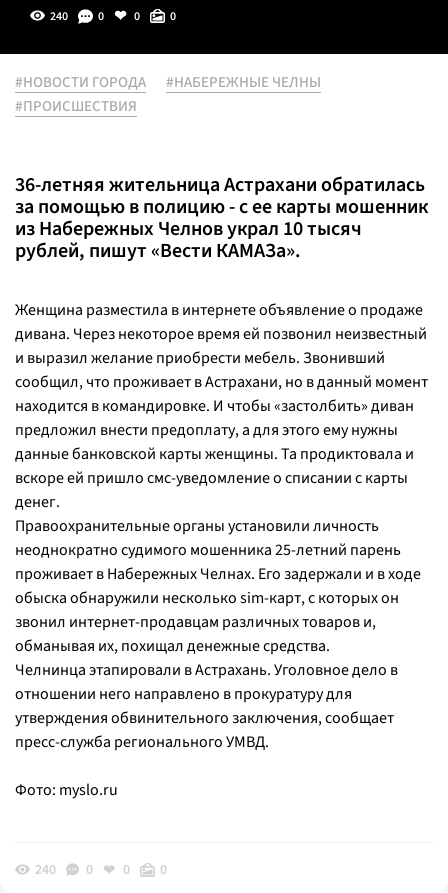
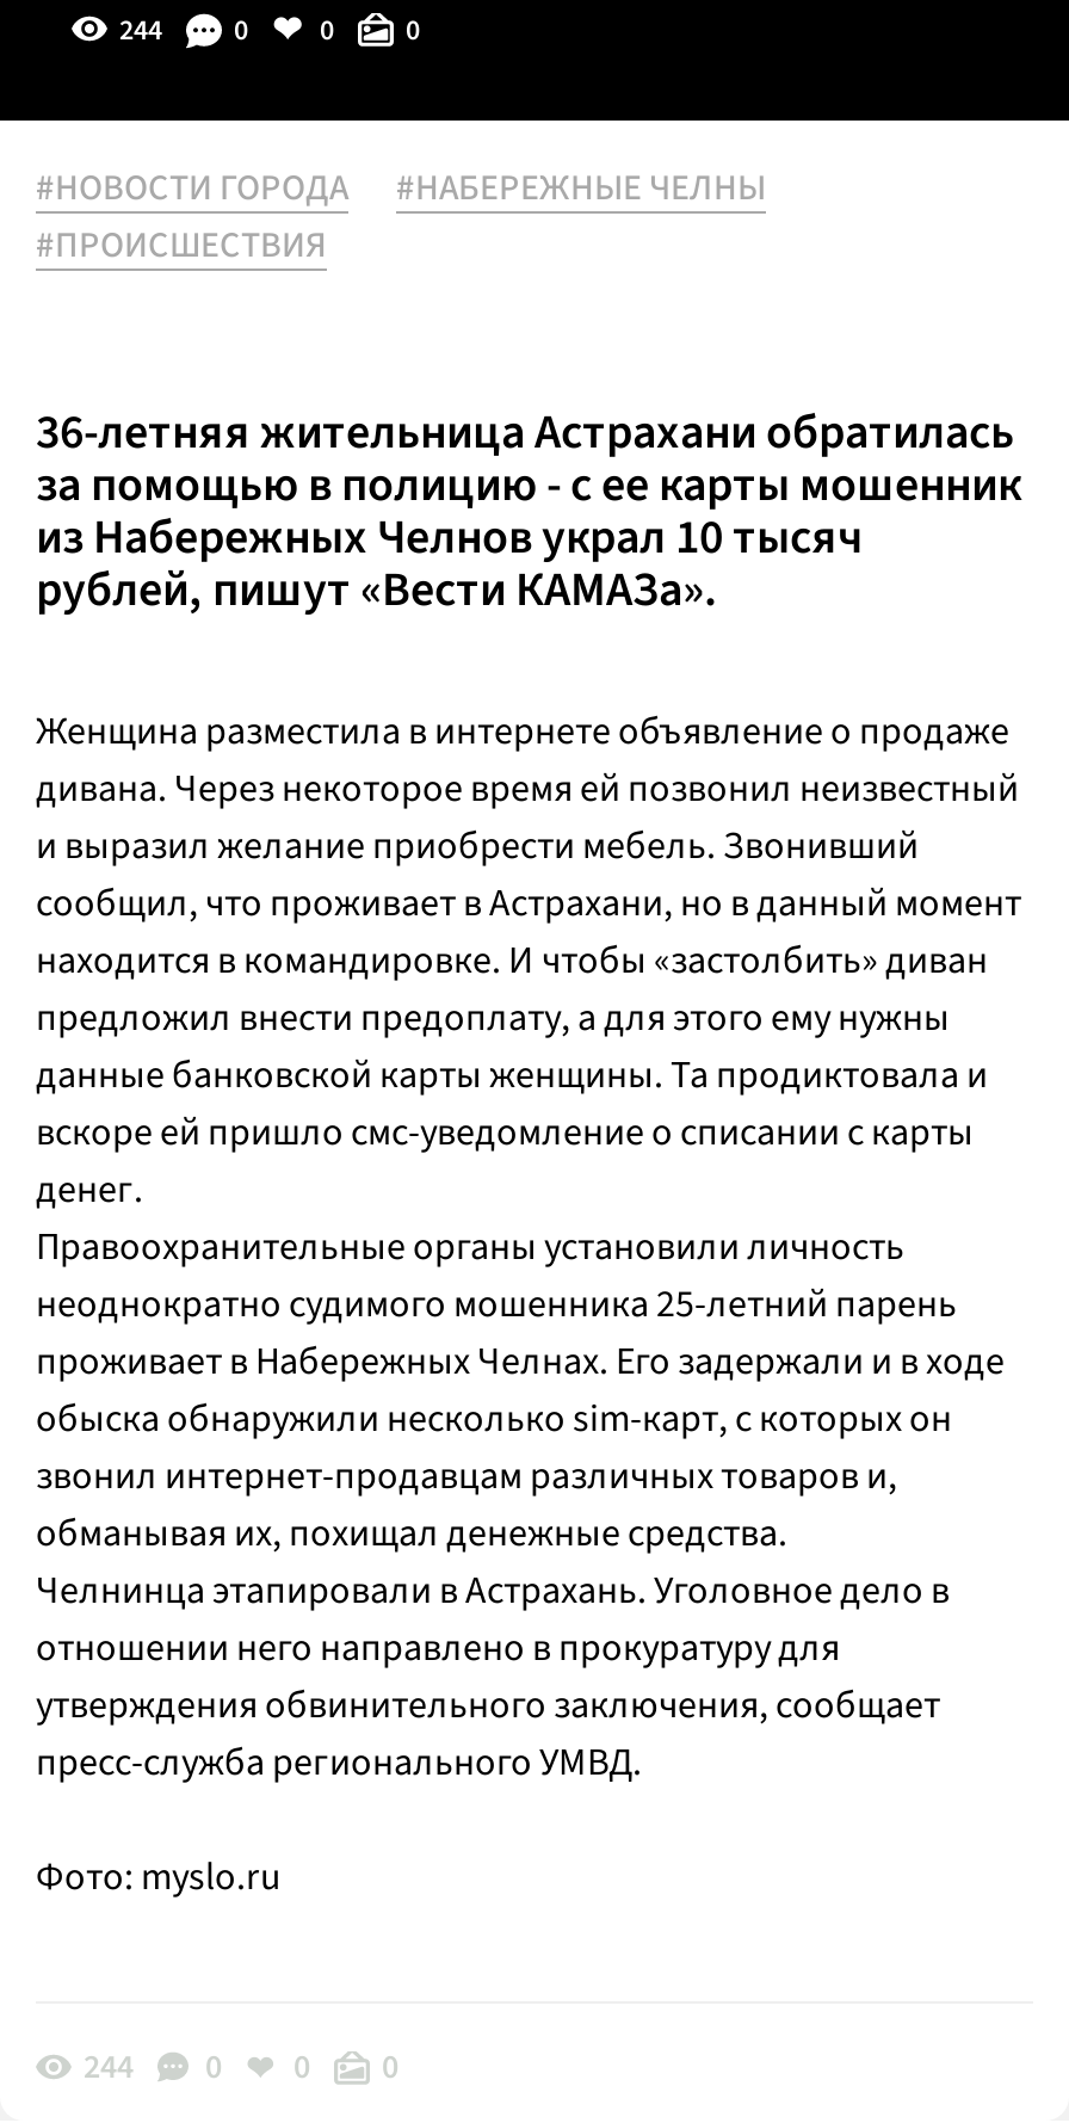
- 240 0 0 0
+ 244 0 0 0

- 240 0 0 0
+ 244 0 0 0
